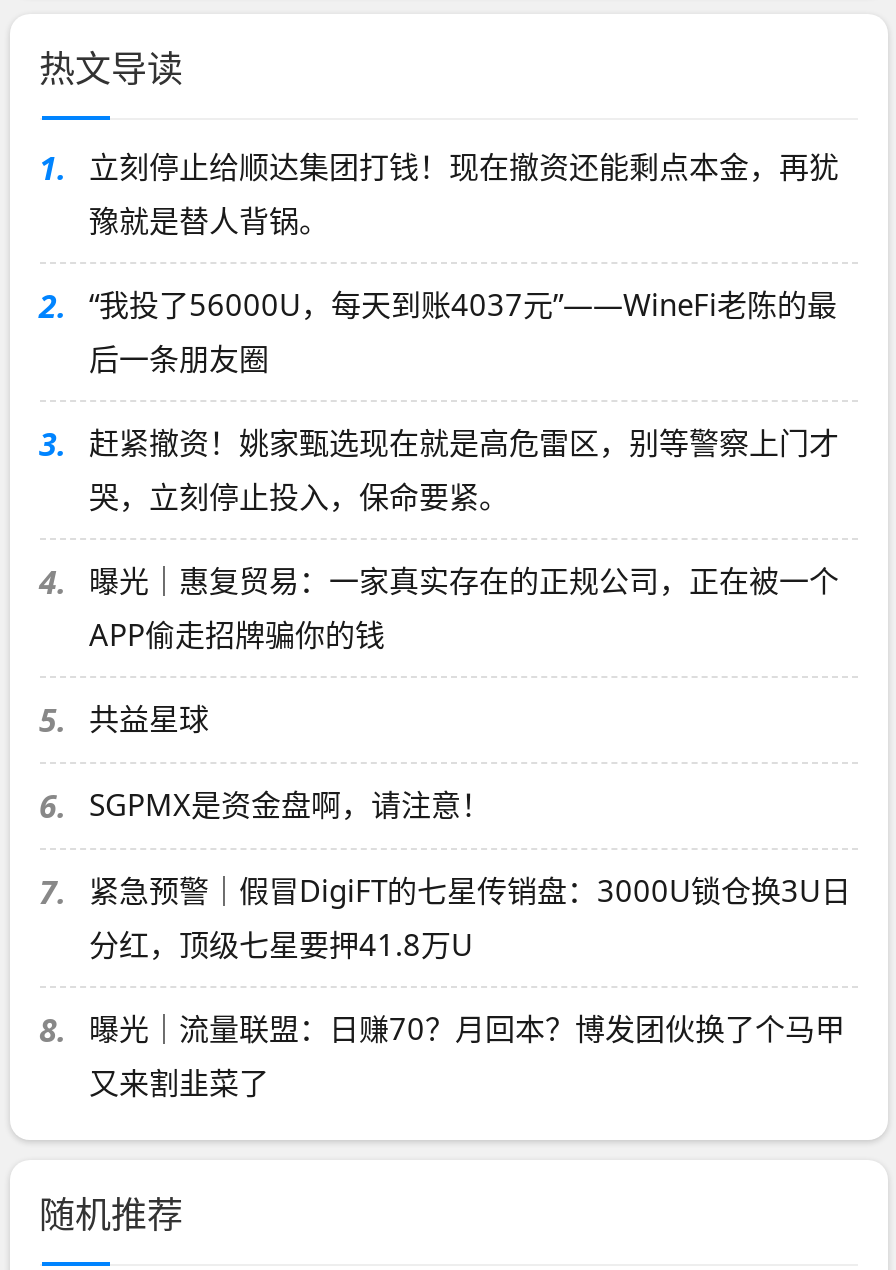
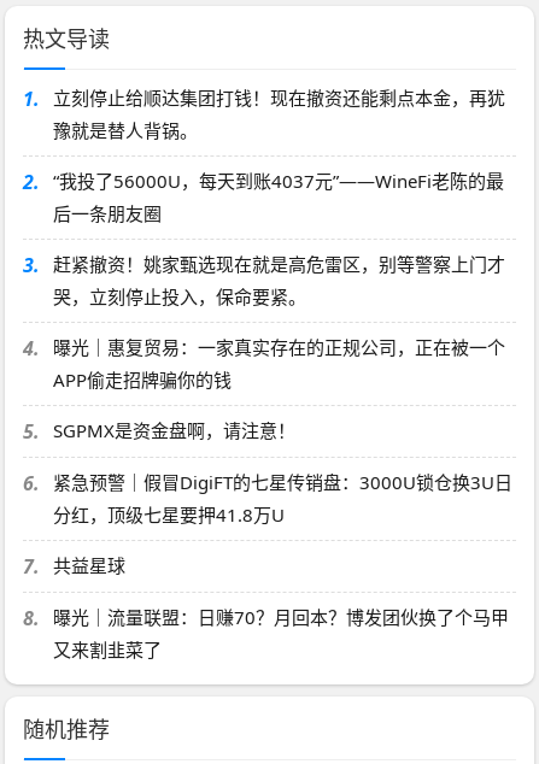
- 5. 共益星球
- 6. SGPMX是资金盘啊，请注意！
- 7. 紧急预警｜假冒DigiFT的七星传销盘：3000U锁仓换3U日
+ 5. SGPMX是资金盘啊，请注意！
+ 6. 紧急预警｜假冒DigiFT的七星传销盘：3000U锁仓换3U日

moved up: 分红，顶级七星要押41.8万U

+ 7. 共益星球
